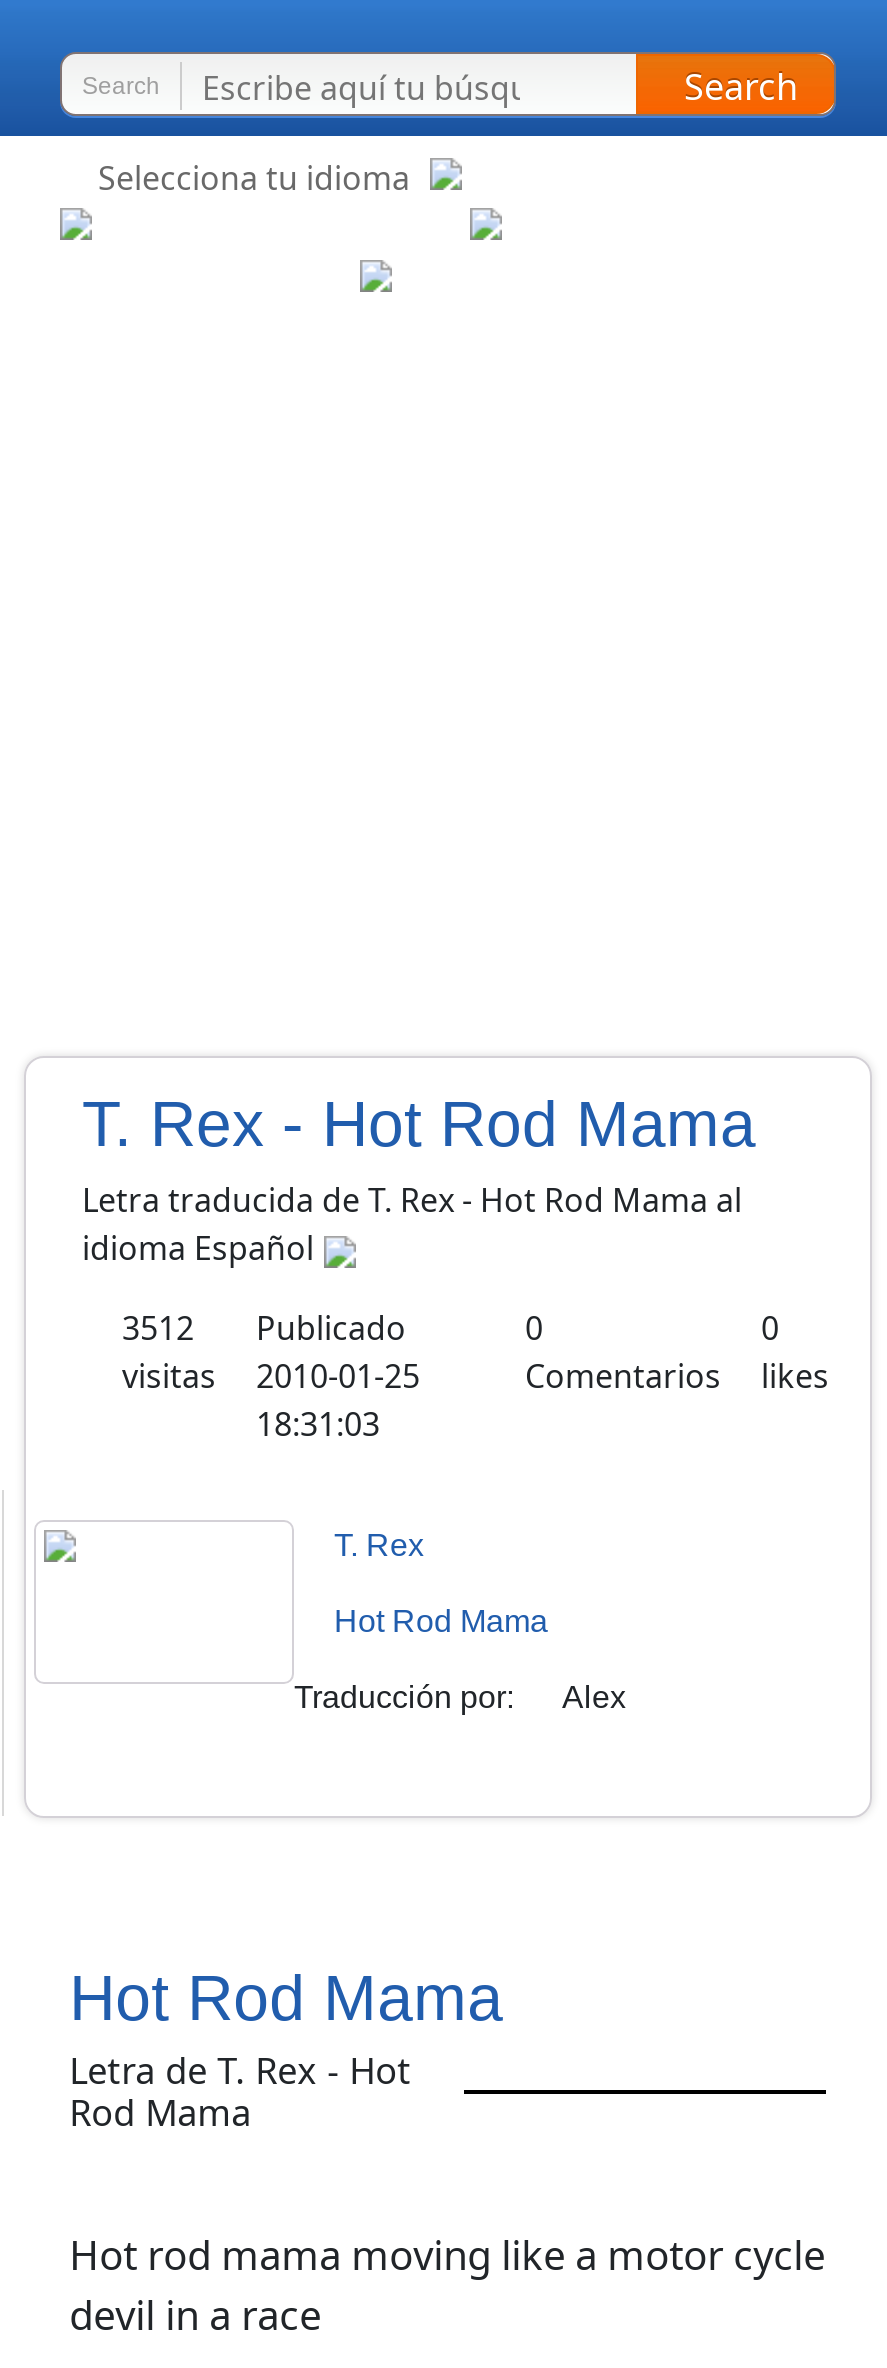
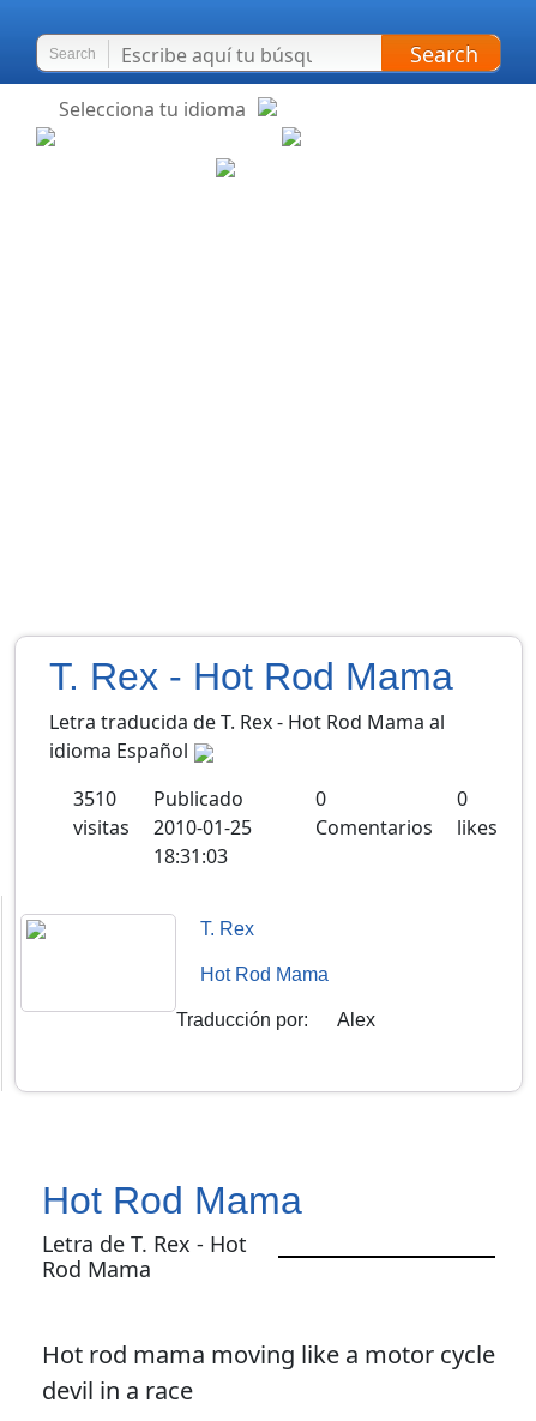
- 3512 Publicado
+ 3510 Publicado
